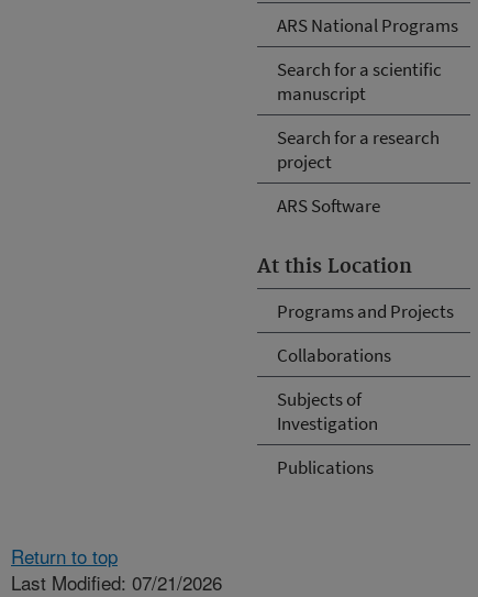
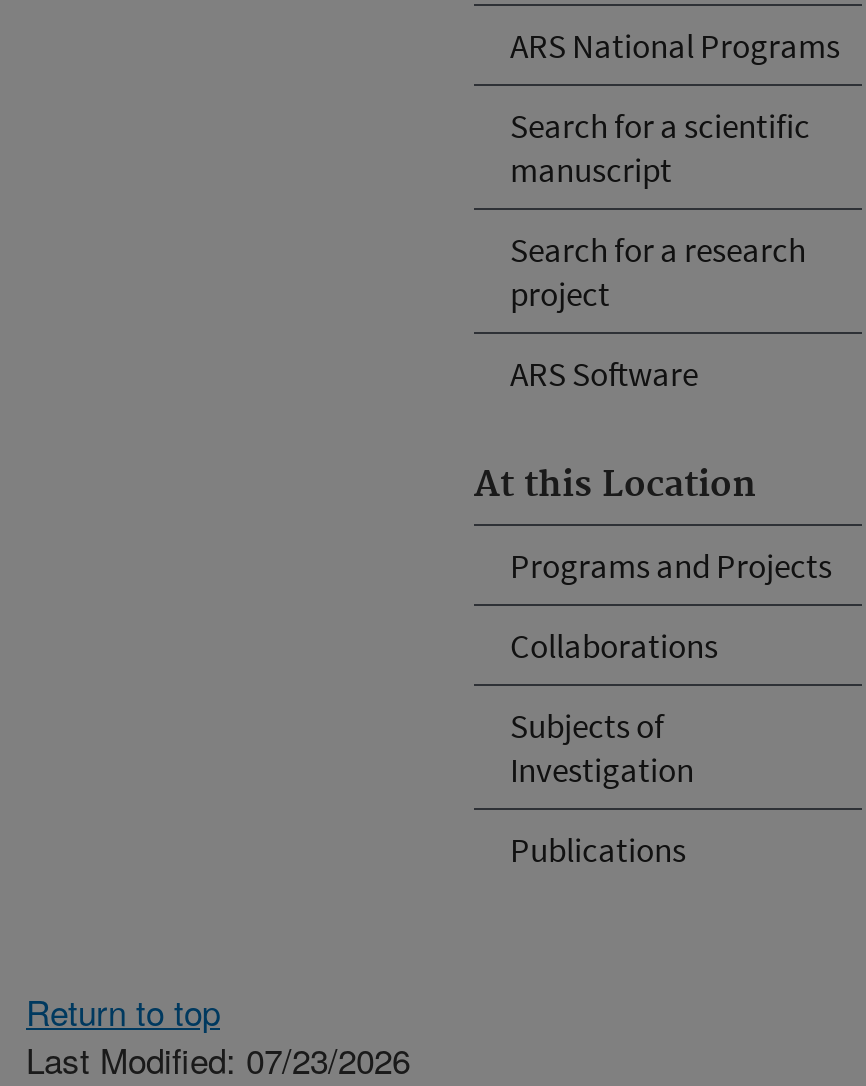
- Last Modified: 07/21/2026
+ Last Modified: 07/23/2026
